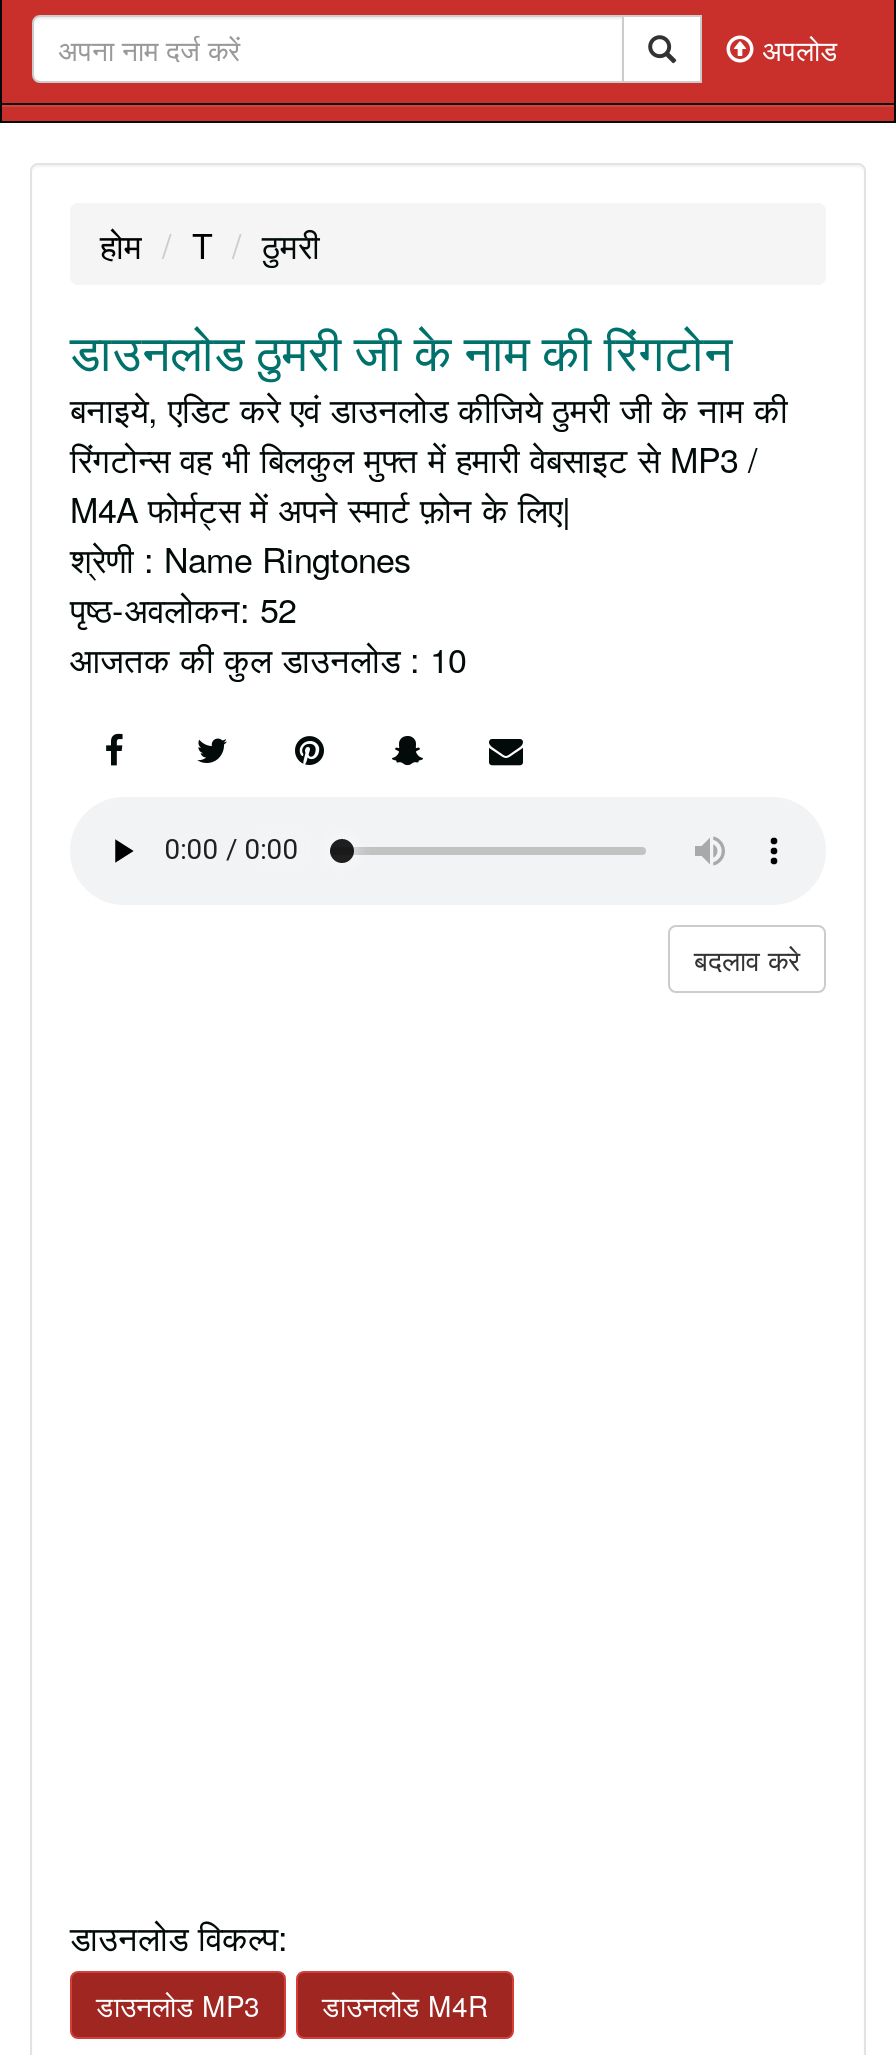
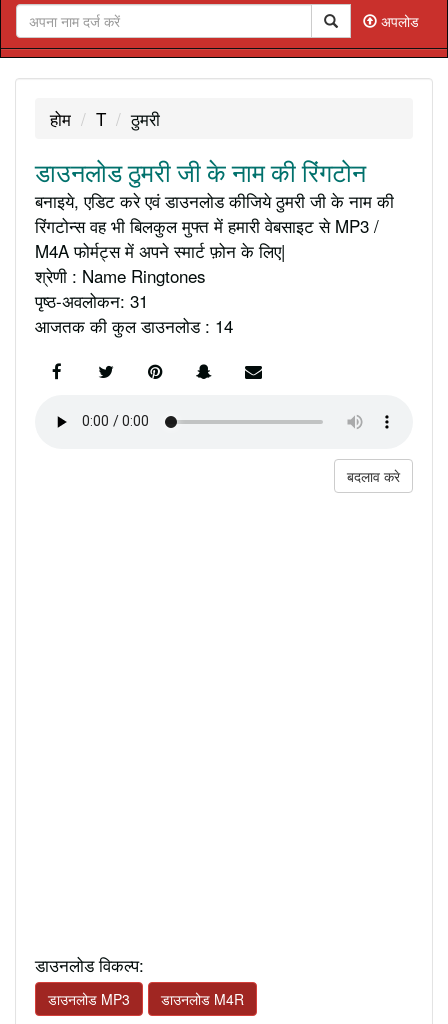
- पृष्ठ-अवलोकन: 52
+ पृष्ठ-अवलोकन: 31

- आजतक की कुल डाउनलोड : 10
+ आजतक की कुल डाउनलोड : 14
